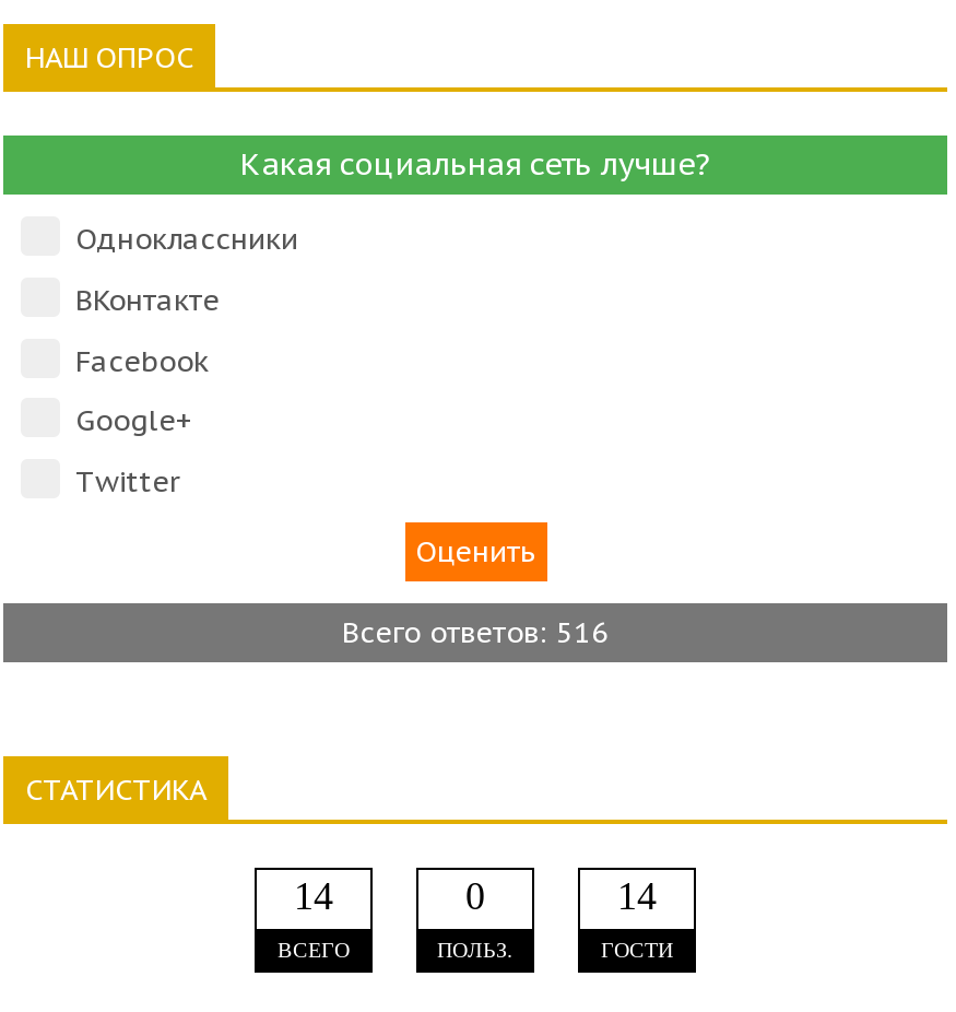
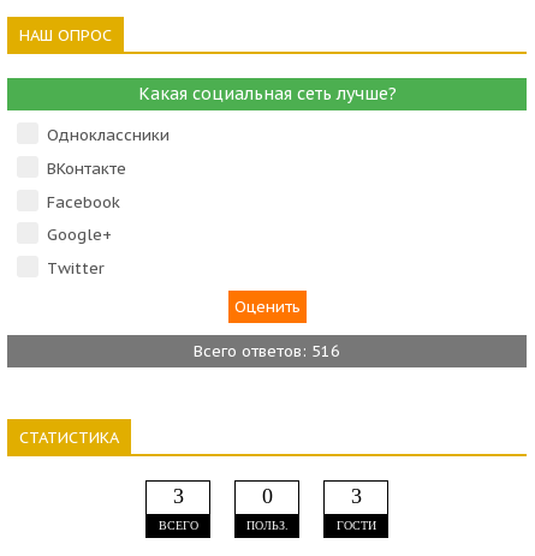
- 14
+ 3

- 14
+ 3
